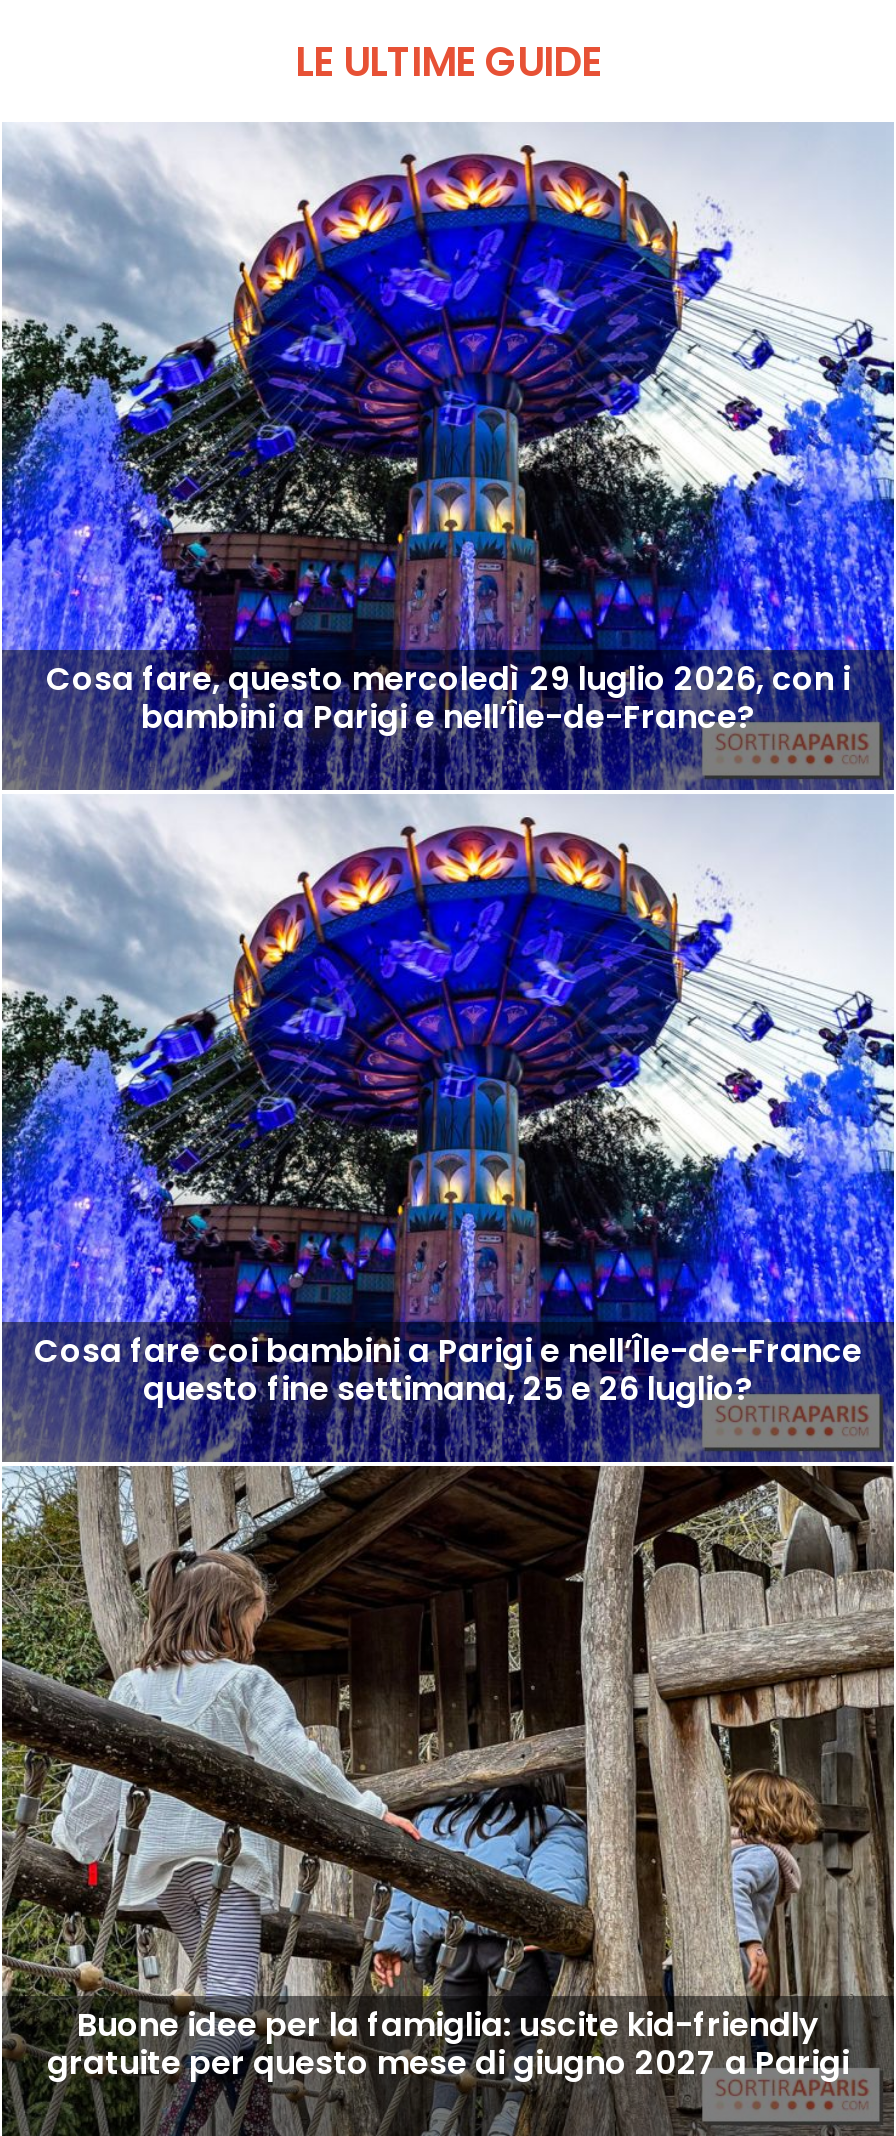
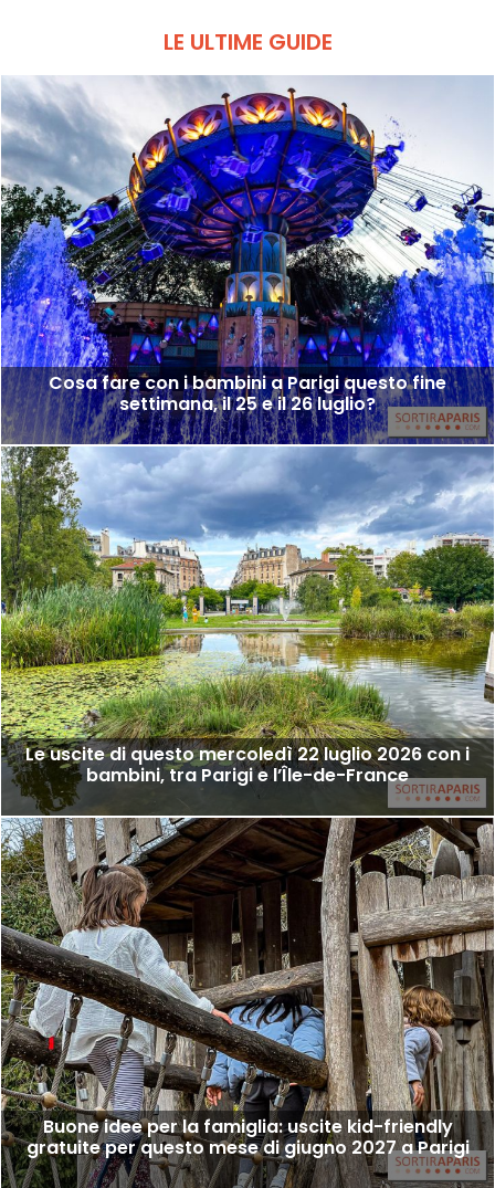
- Cosa fare, questo mercoledì 29 luglio 2026, con i
- bambini a Parigi e nell’Île-de-France?
+ Cosa fare con i bambini a Parigi questo fine
+ settimana, il 25 e il 26 luglio?

- [image]
- Cosa fare coi bambini a Parigi e nell’Île-de-France
- questo fine settimana, 25 e 26 luglio?
+ [image]
+ Le uscite di questo mercoledì 22 luglio 2026 con i
+ bambini, tra Parigi e l’Île-de-France
